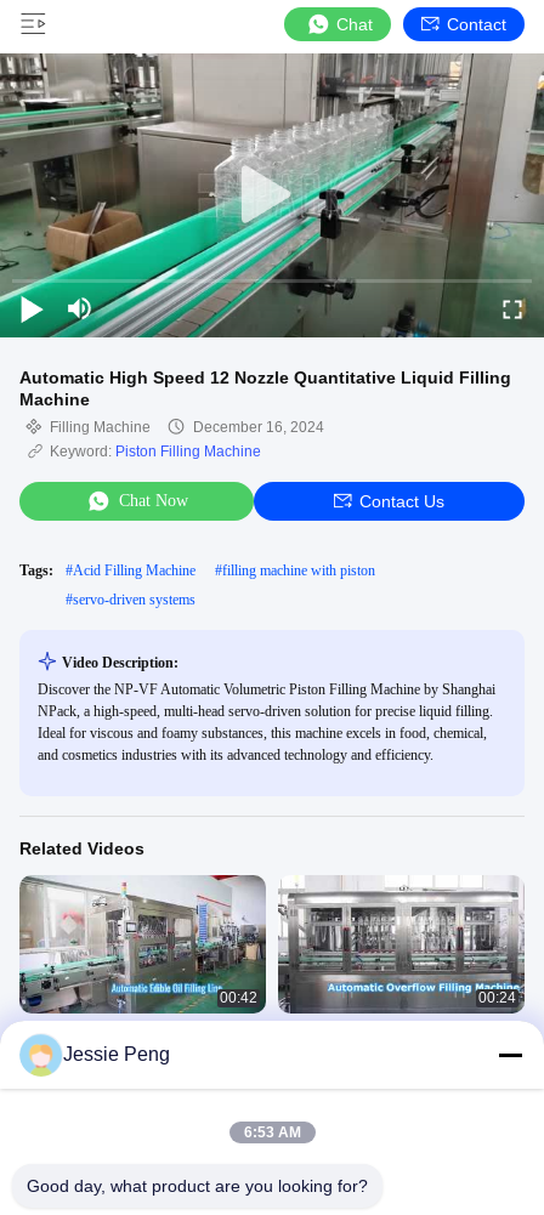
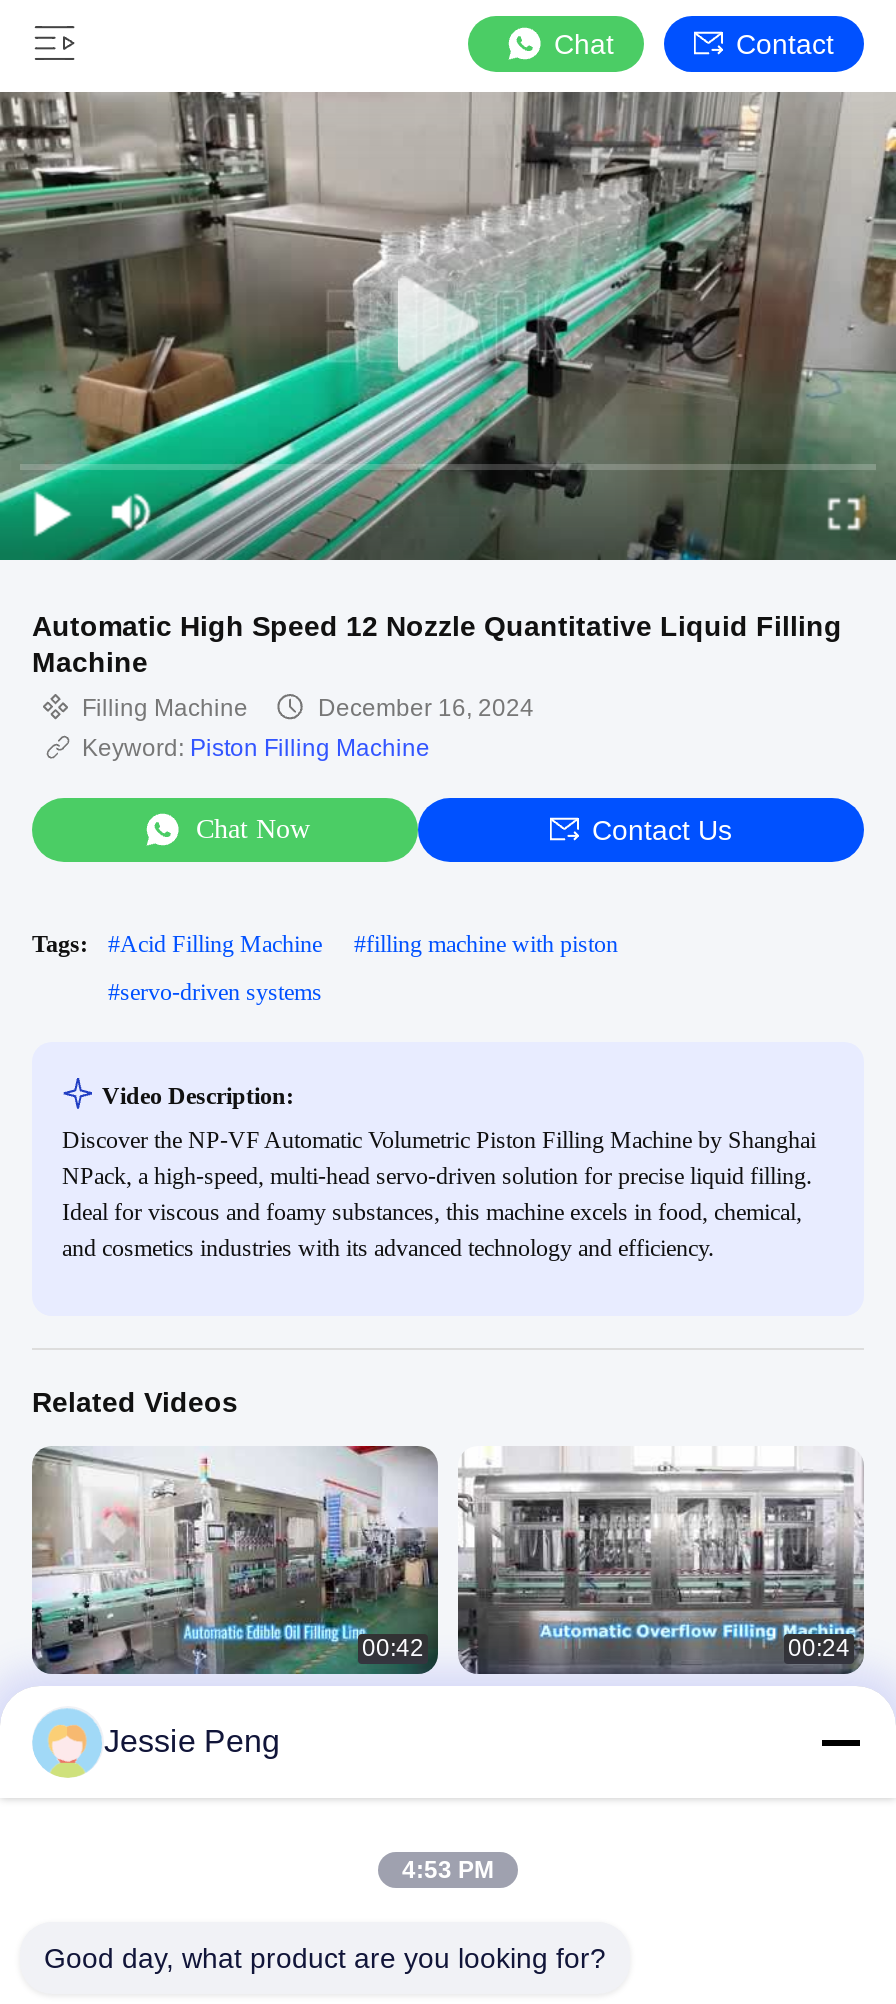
- 6:53 AM
+ 4:53 PM
